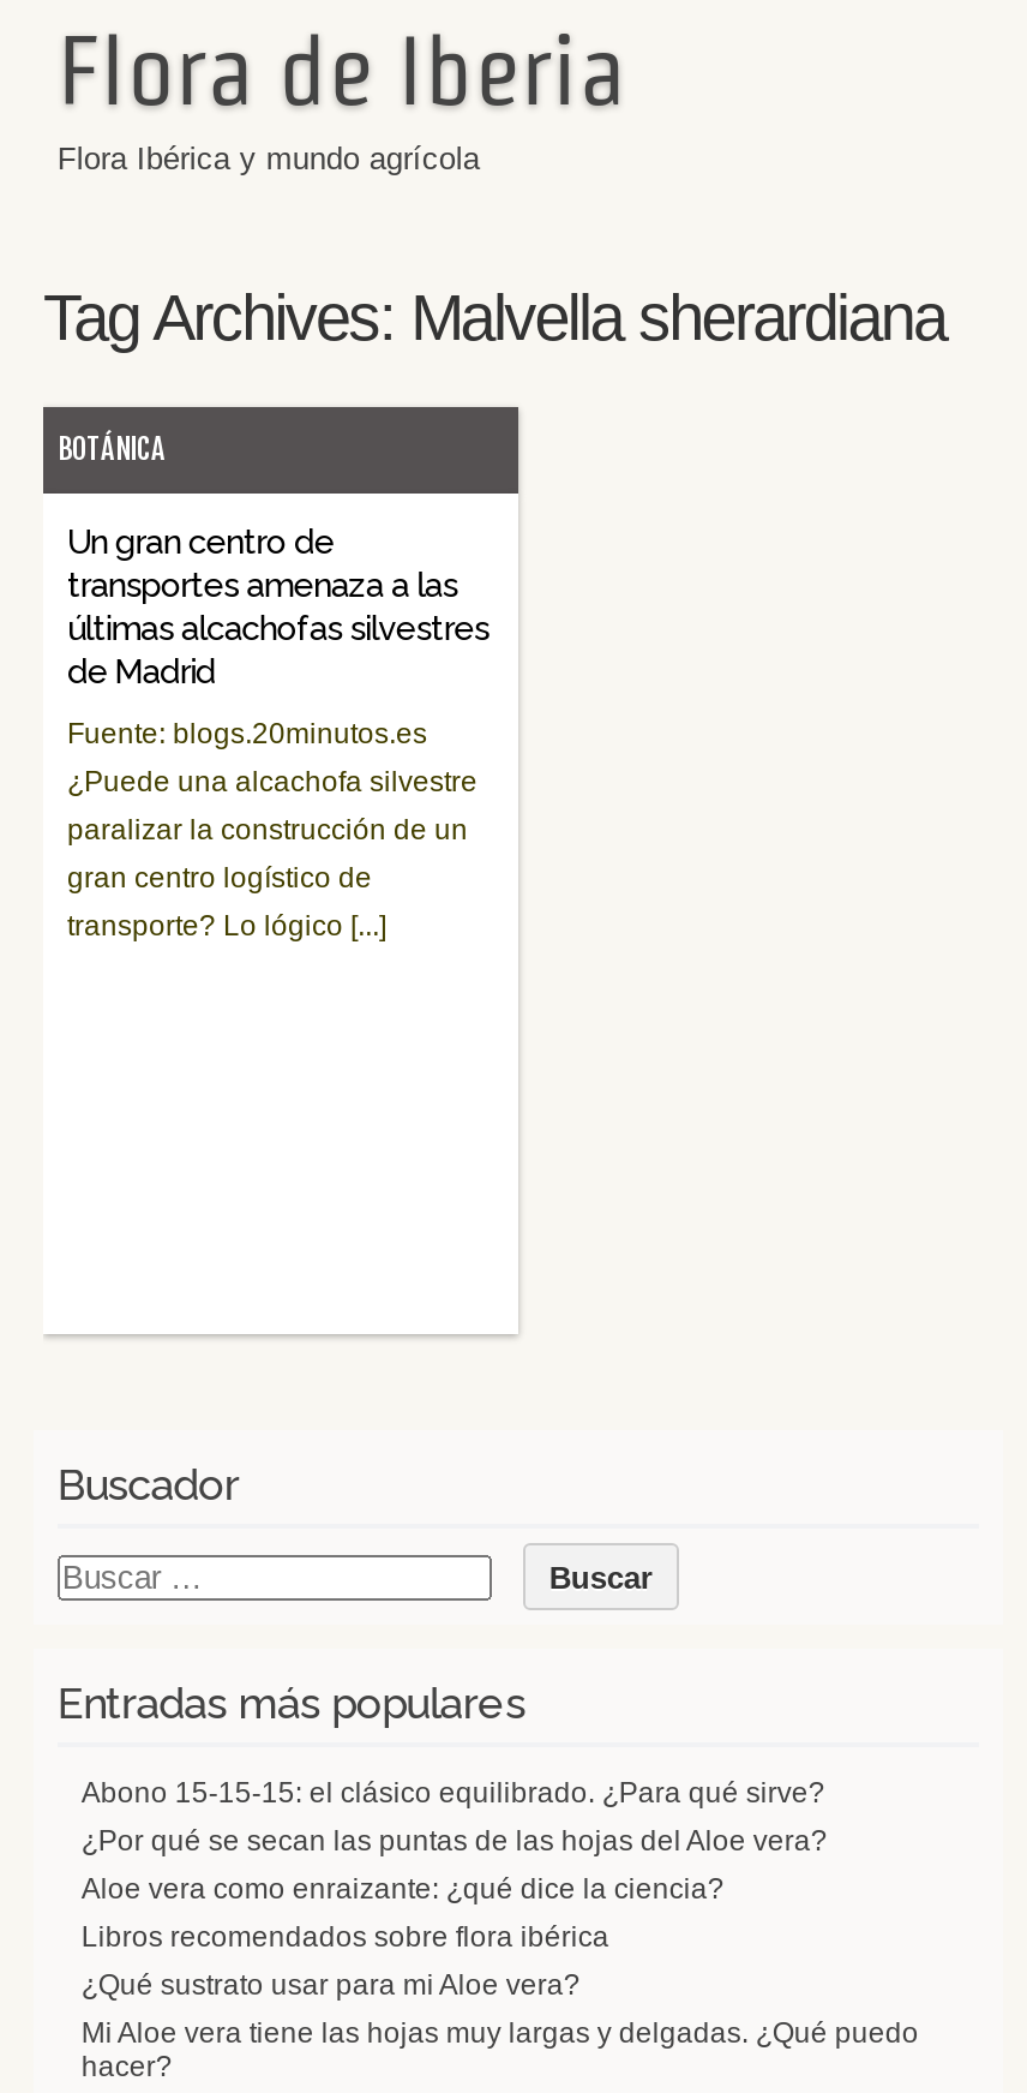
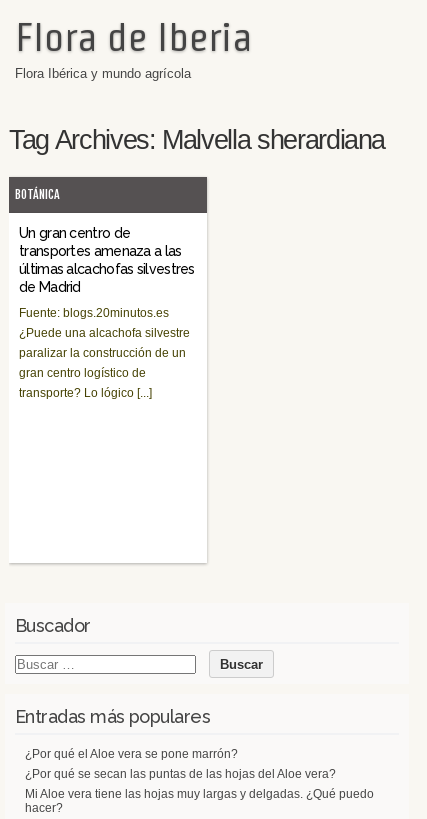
- Abono 15-15-15: el clásico equilibrado. ¿Para qué sirve?
+ ¿Por qué el Aloe vera se pone marrón?

- Aloe vera como enraizante: ¿qué dice la ciencia?
- Libros recomendados sobre flora ibérica
- ¿Qué sustrato usar para mi Aloe vera?
